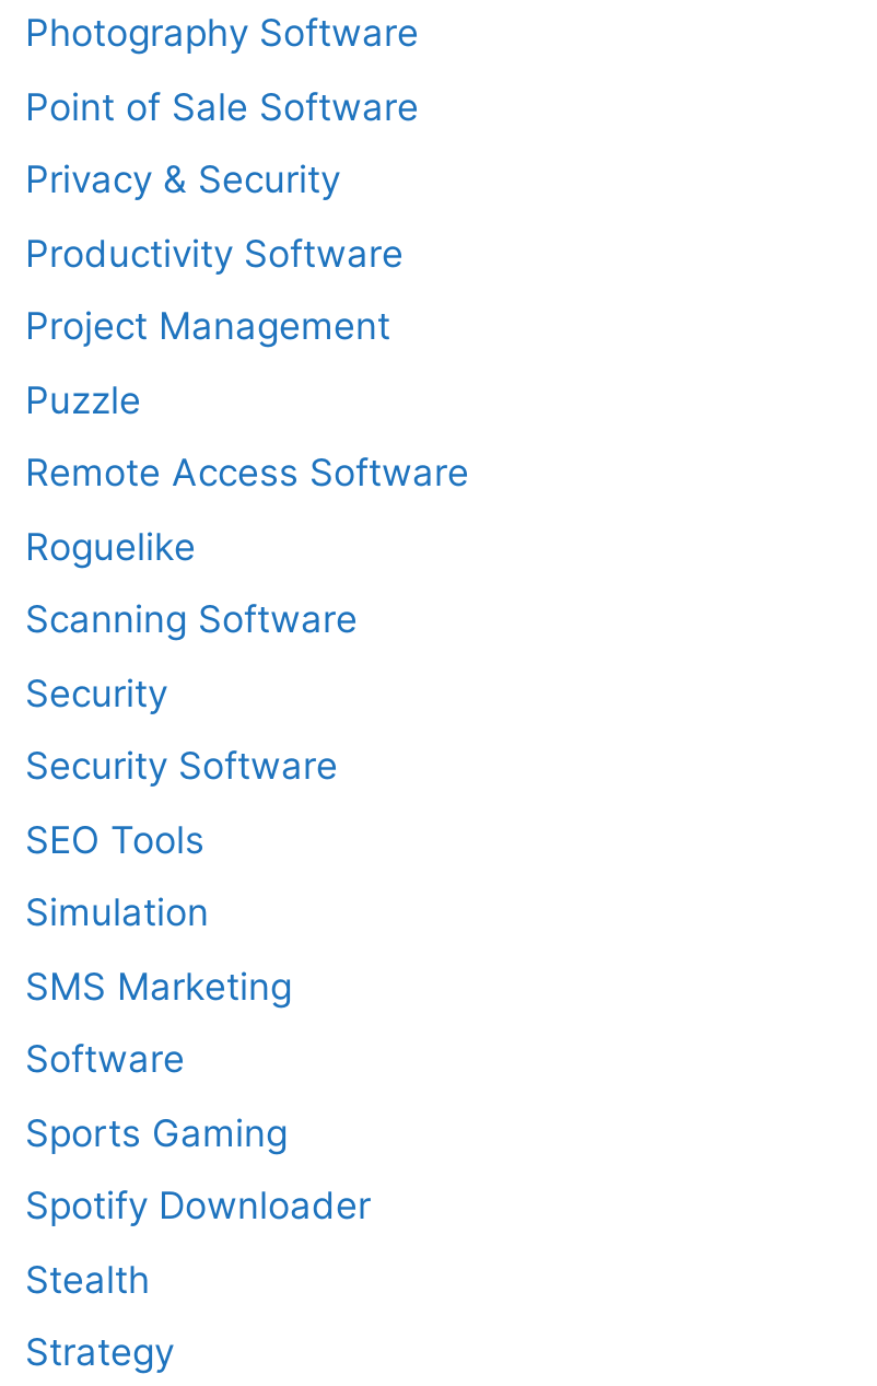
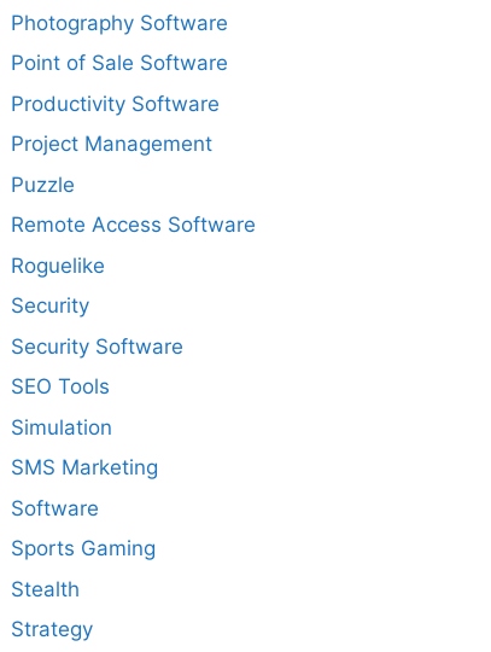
- Privacy & Security

- Scanning Software

- Spotify Downloader
